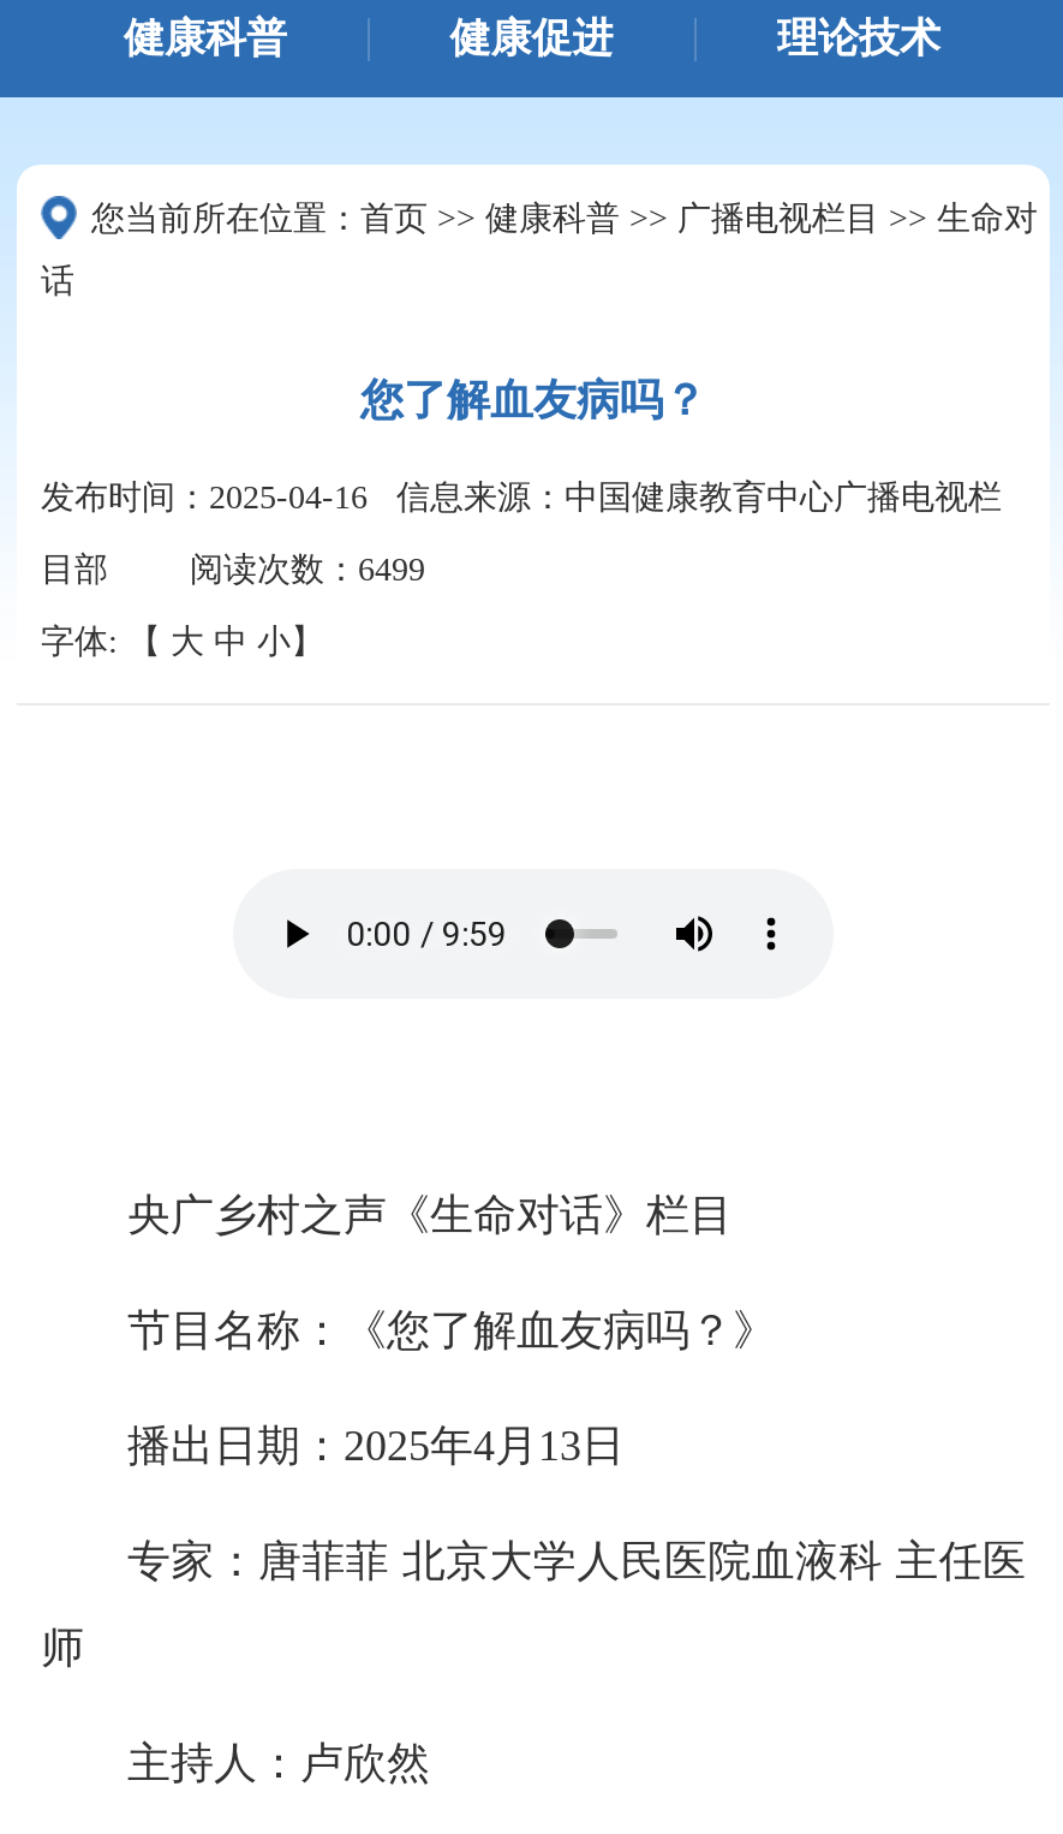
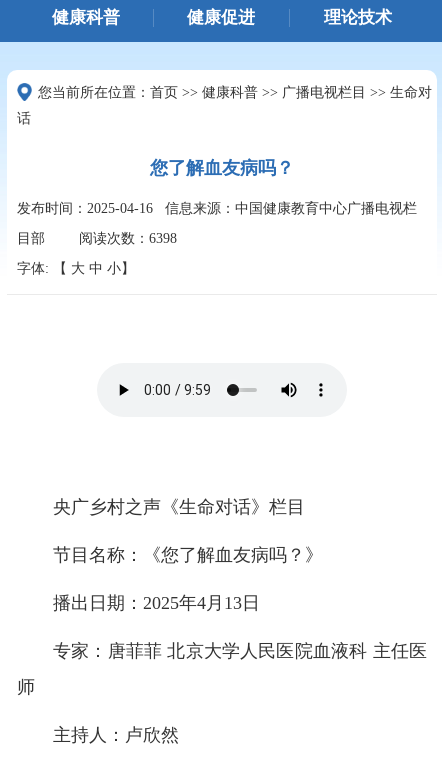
- 目部 阅读次数：6499
+ 目部 阅读次数：6398
